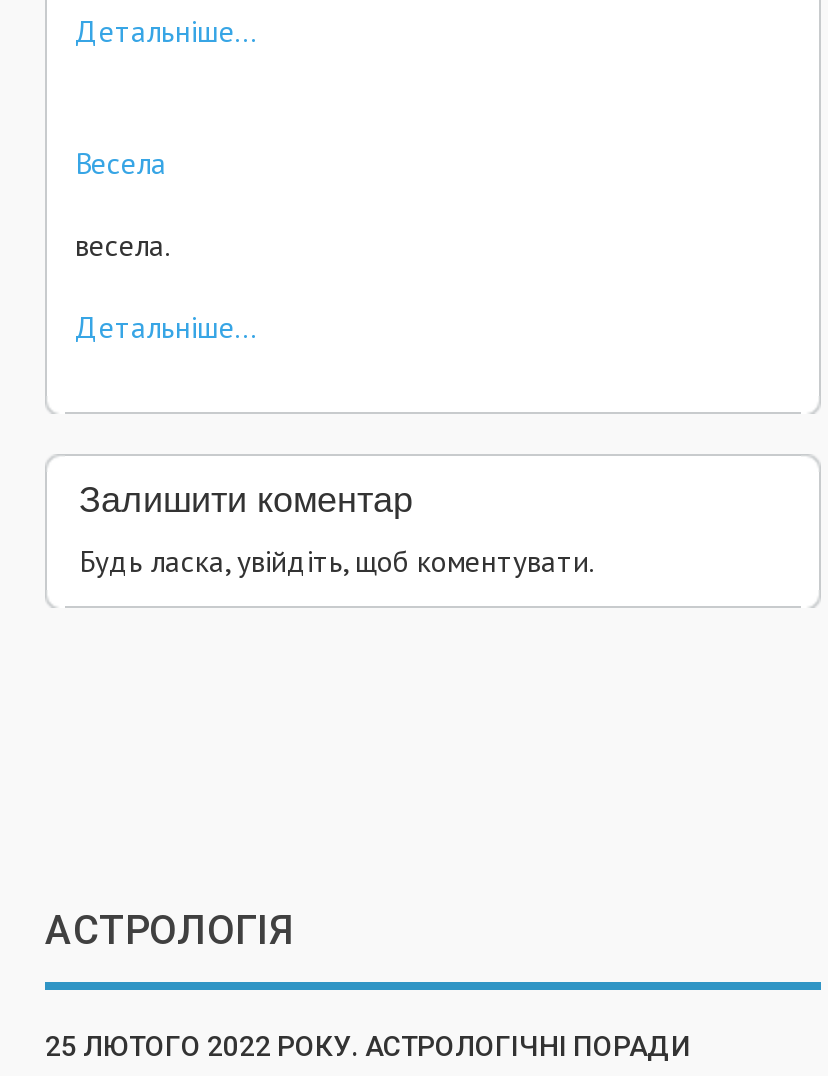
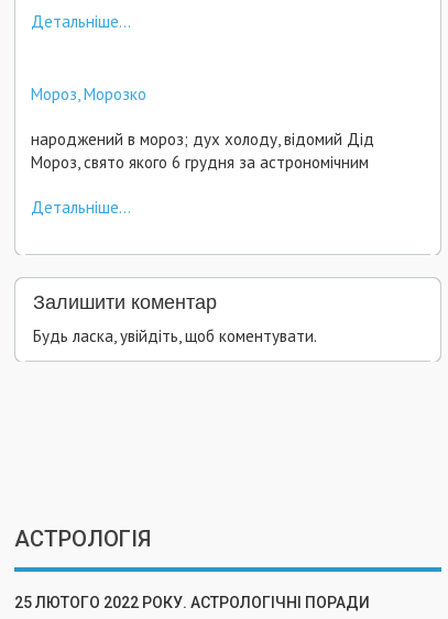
- Весела
+ Мороз, Морозко

- весела.
+ народжений в мороз; дух холоду, відомий Дід
+ Мороз, свято якого 6 грудня за астрономічним
